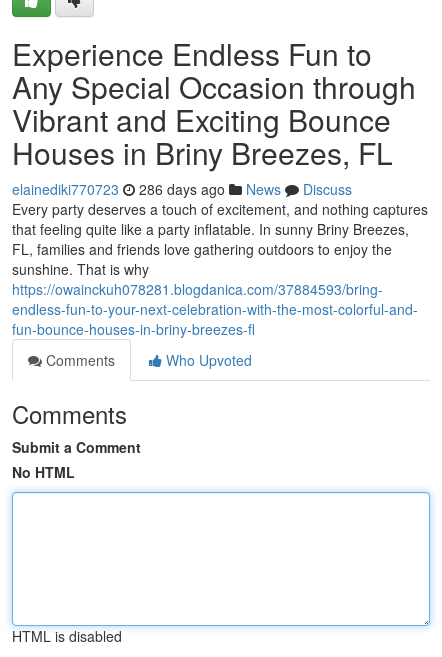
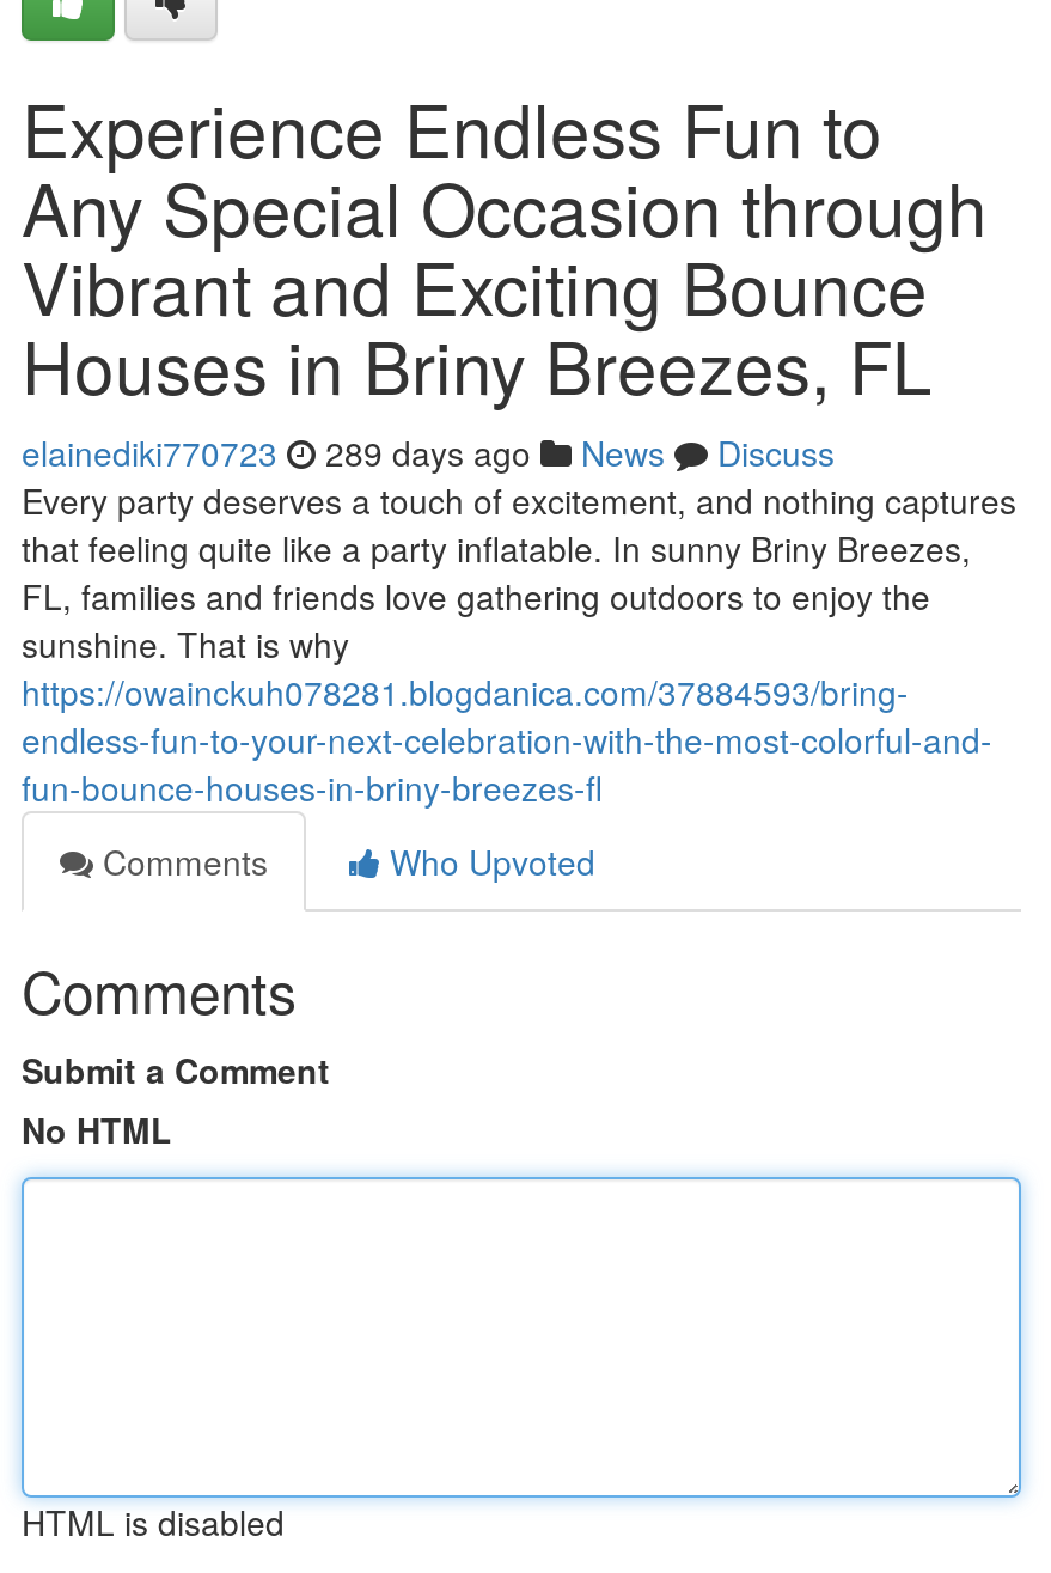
- elainediki770723 286 days ago News Discuss
+ elainediki770723 289 days ago News Discuss
